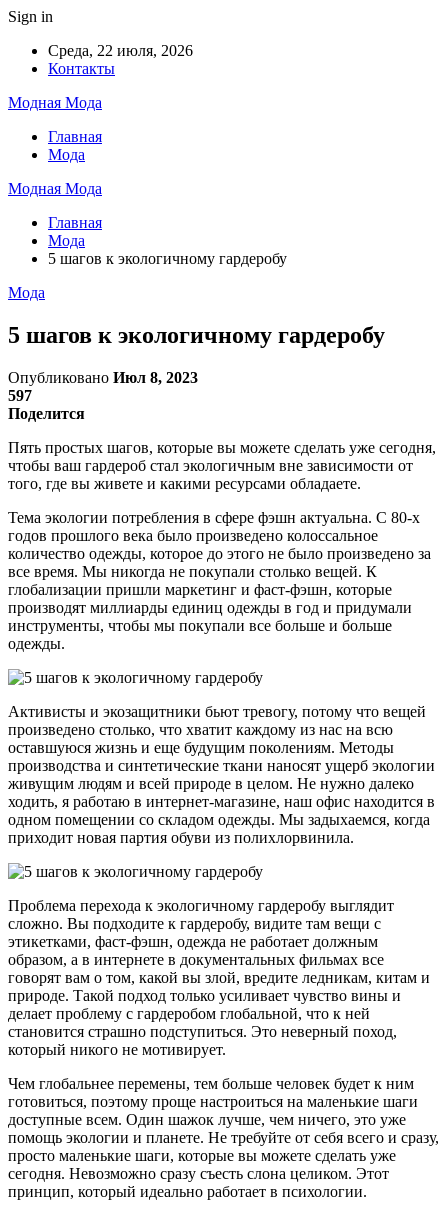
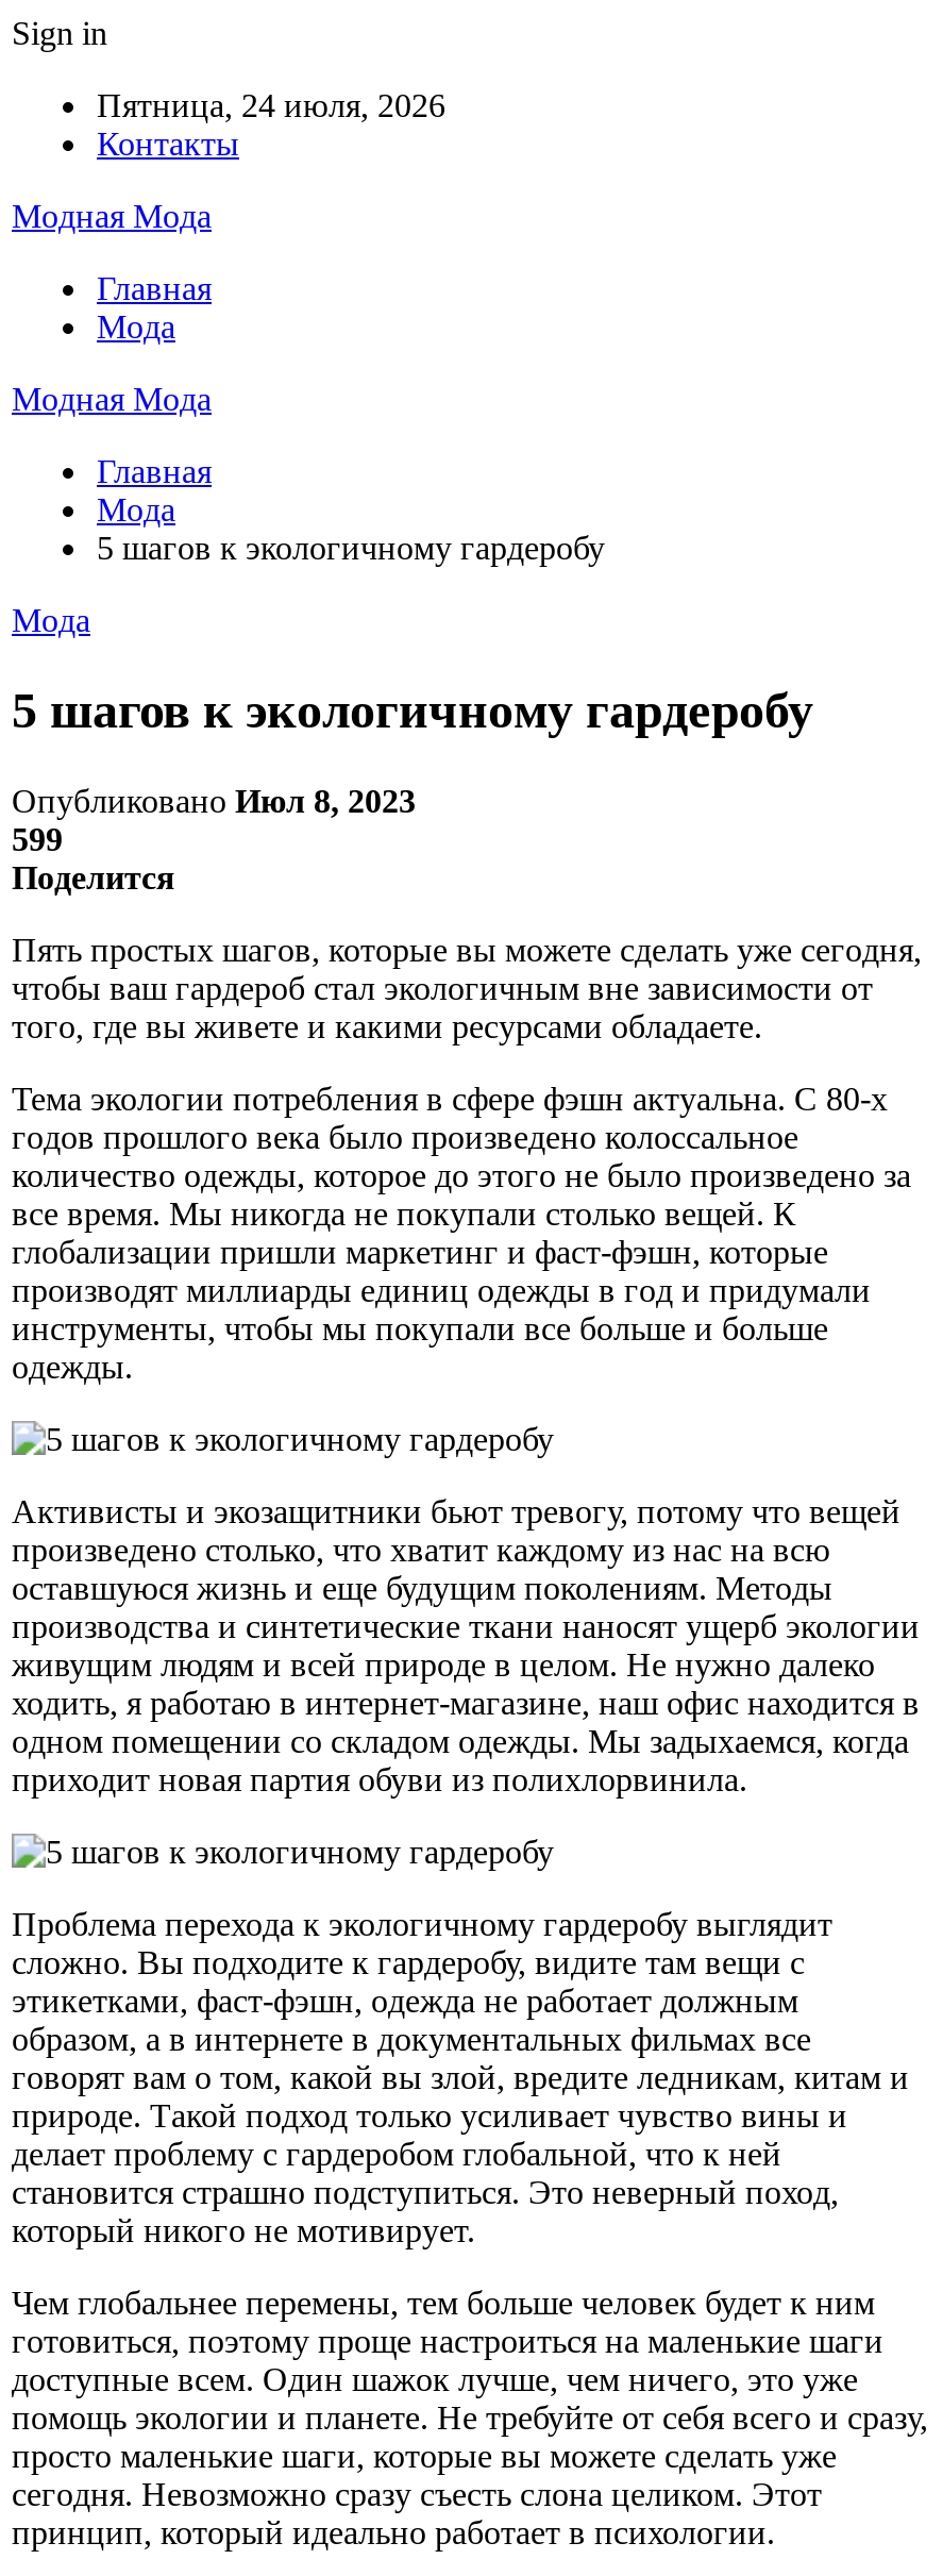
- Среда, 22 июля, 2026
+ Пятница, 24 июля, 2026

- 597
+ 599
